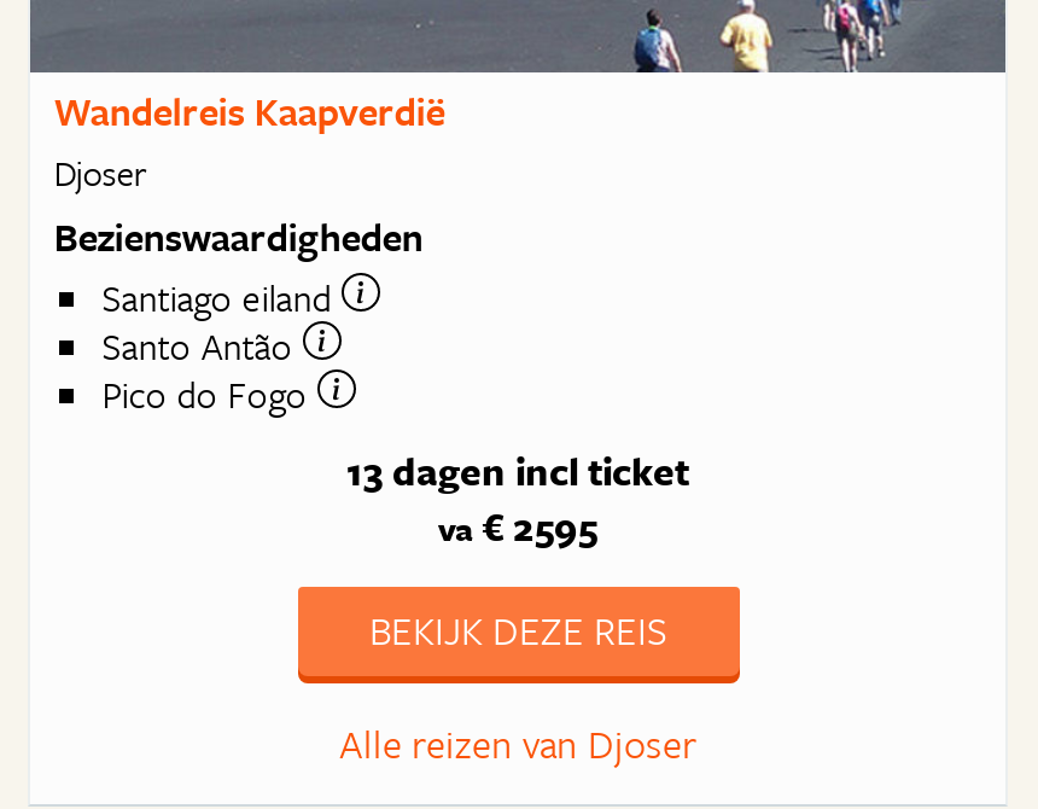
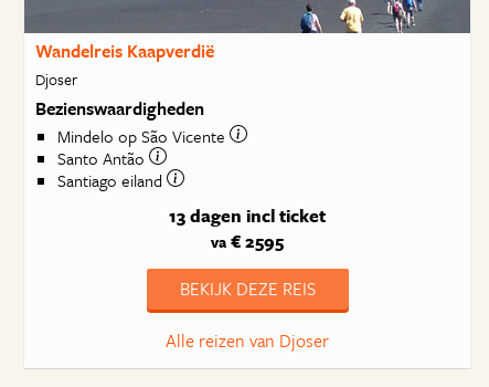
moved down: Santiago eiland

+ Mindelo op São Vicente

- Pico do Fogo
